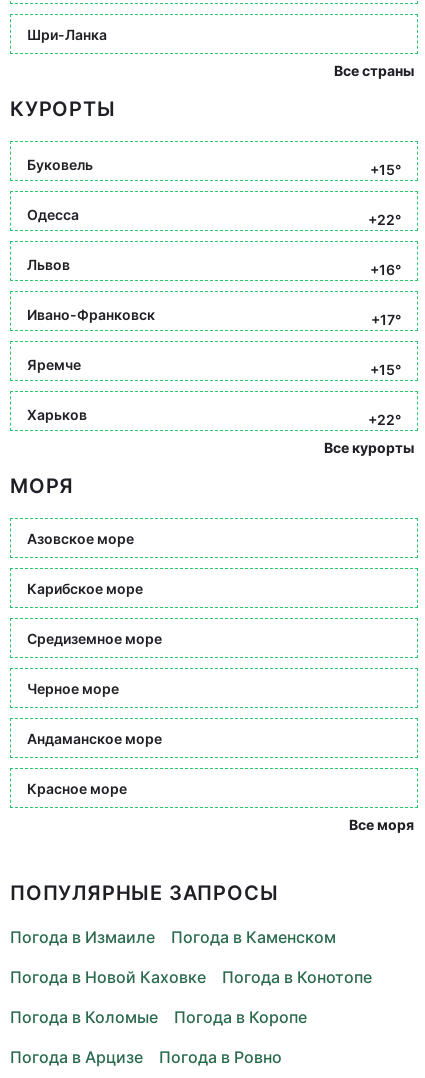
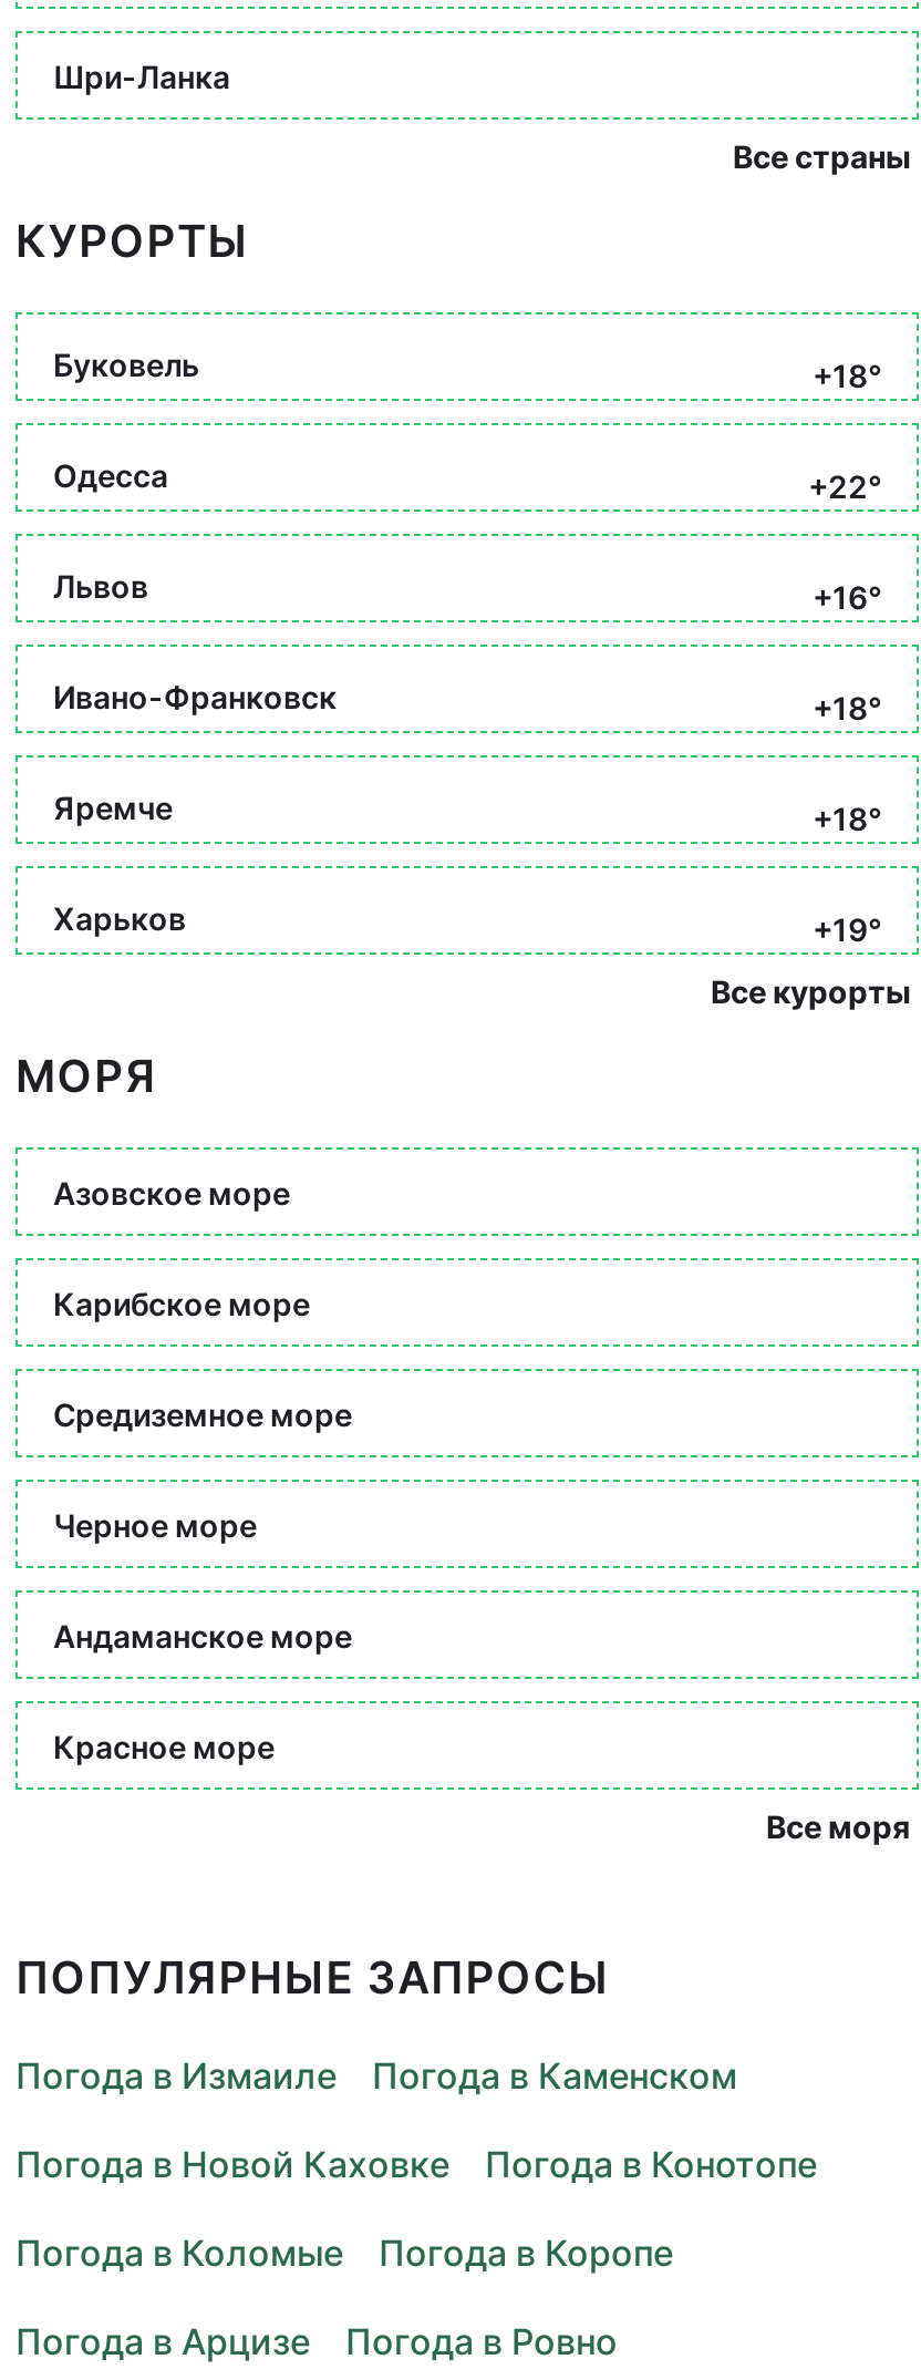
- +15°
+ +18°

- +17°
+ +18°

- +15°
+ +18°

- +22°
+ +19°
